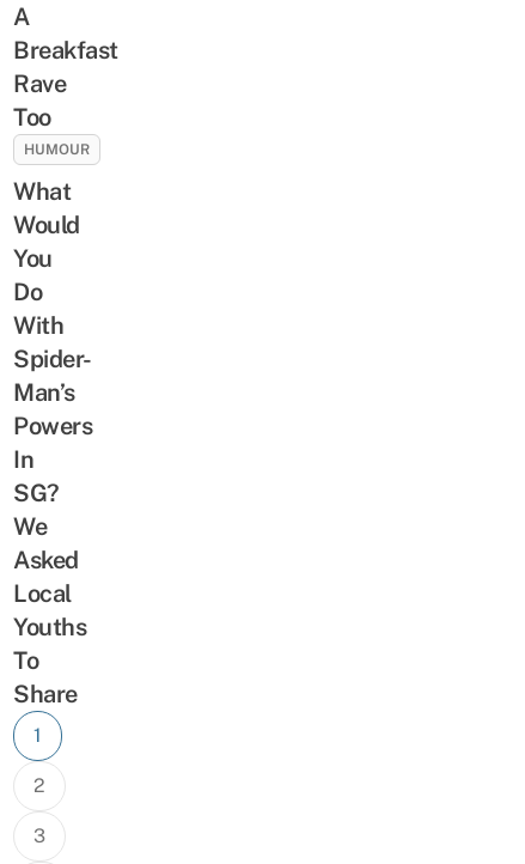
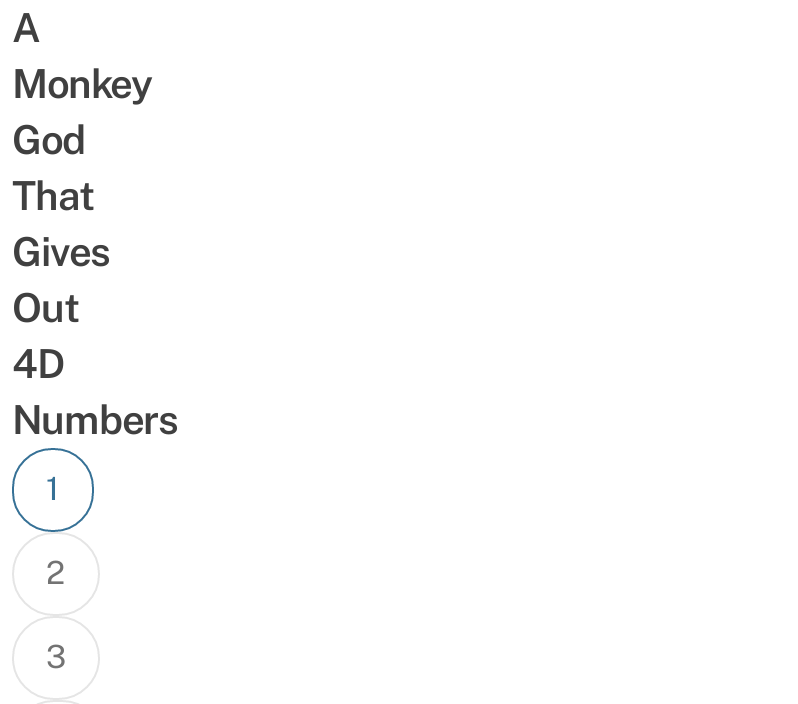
- Breakfast
- Rave
- Too
- HUMOUR
- What
- Would
- You
- Do
- With
- Spider-
- Man’s
- Powers
- In
- SG?
- We
- Asked
- Local
- Youths
- To
- Share
+ Monkey
+ God
+ That
+ Gives
+ Out
+ 4D
+ Numbers
